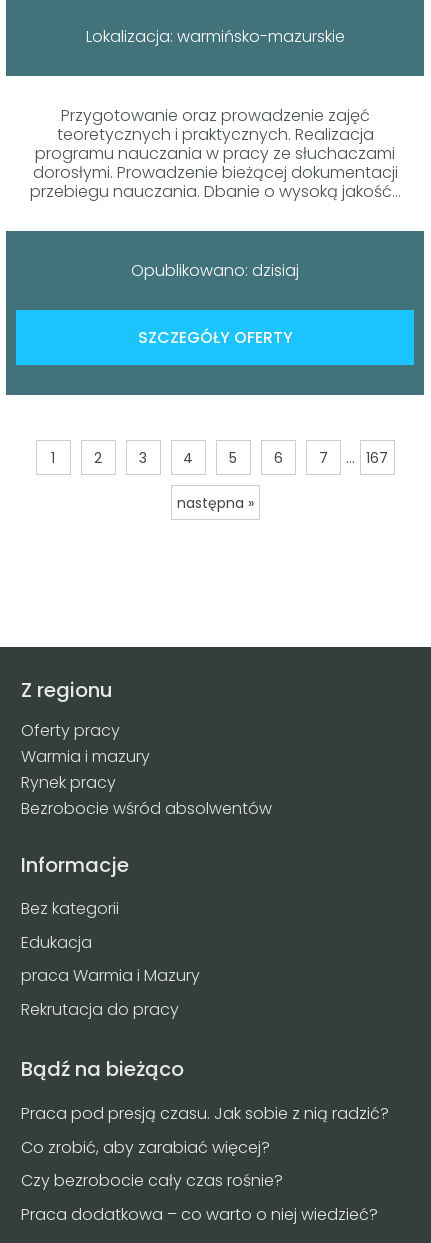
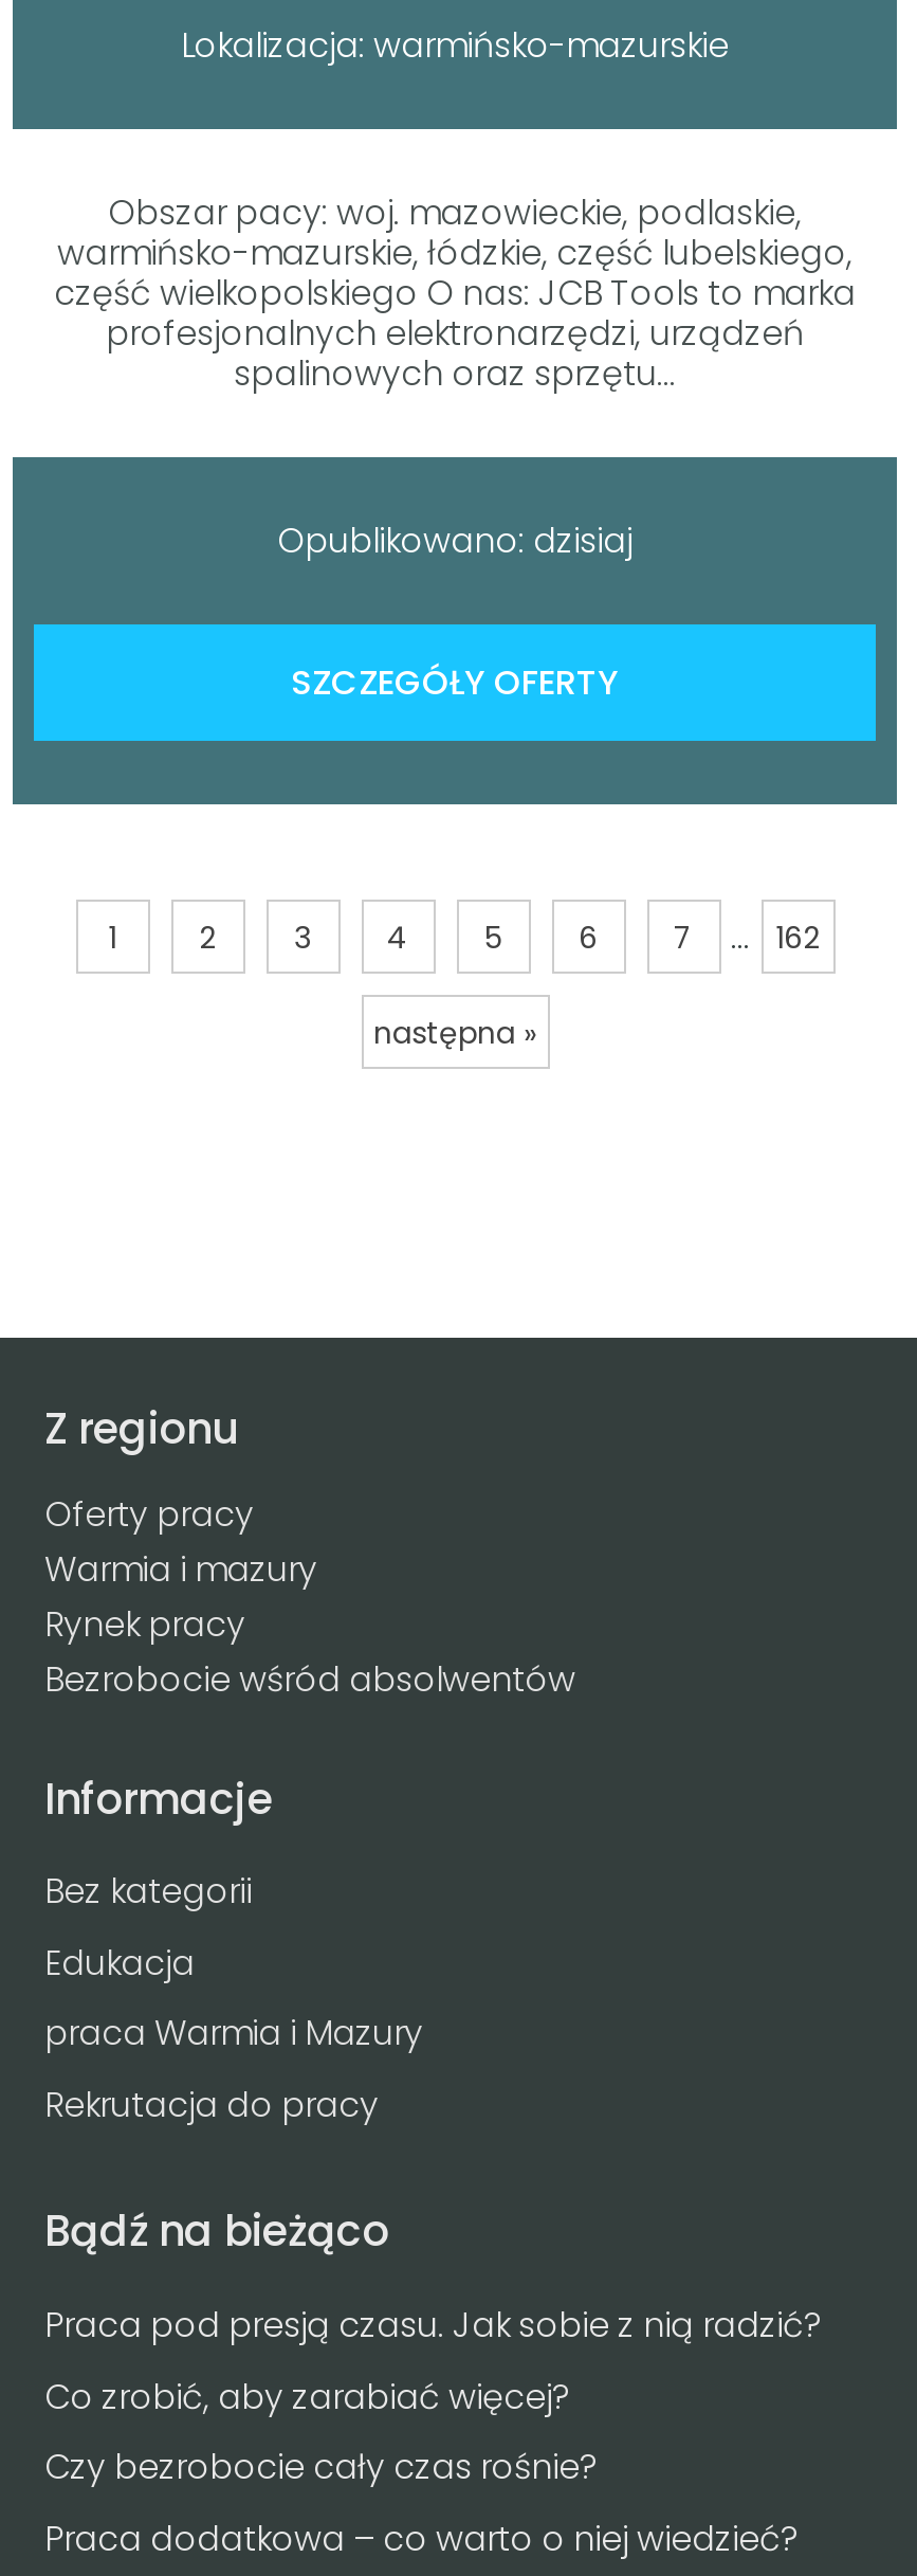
- Przygotowanie oraz prowadzenie zajęć
- teoretycznych i praktycznych. Realizacja
- programu nauczania w pracy ze słuchaczami
- dorosłymi. Prowadzenie bieżącej dokumentacji
- przebiegu nauczania. Dbanie o wysoką jakość...
+ Obszar pacy: woj. mazowieckie, podlaskie,
+ warmińsko-mazurskie, łódzkie, część lubelskiego,
+ część wielkopolskiego O nas: JCB Tools to marka
+ profesjonalnych elektronarzędzi, urządzeń
+ spalinowych oraz sprzętu...

- 1 2 3 4 5 6 7 ... 167
+ 1 2 3 4 5 6 7 ... 162
